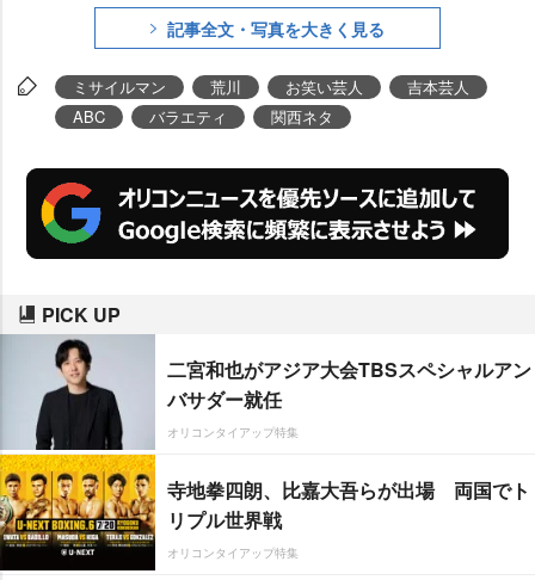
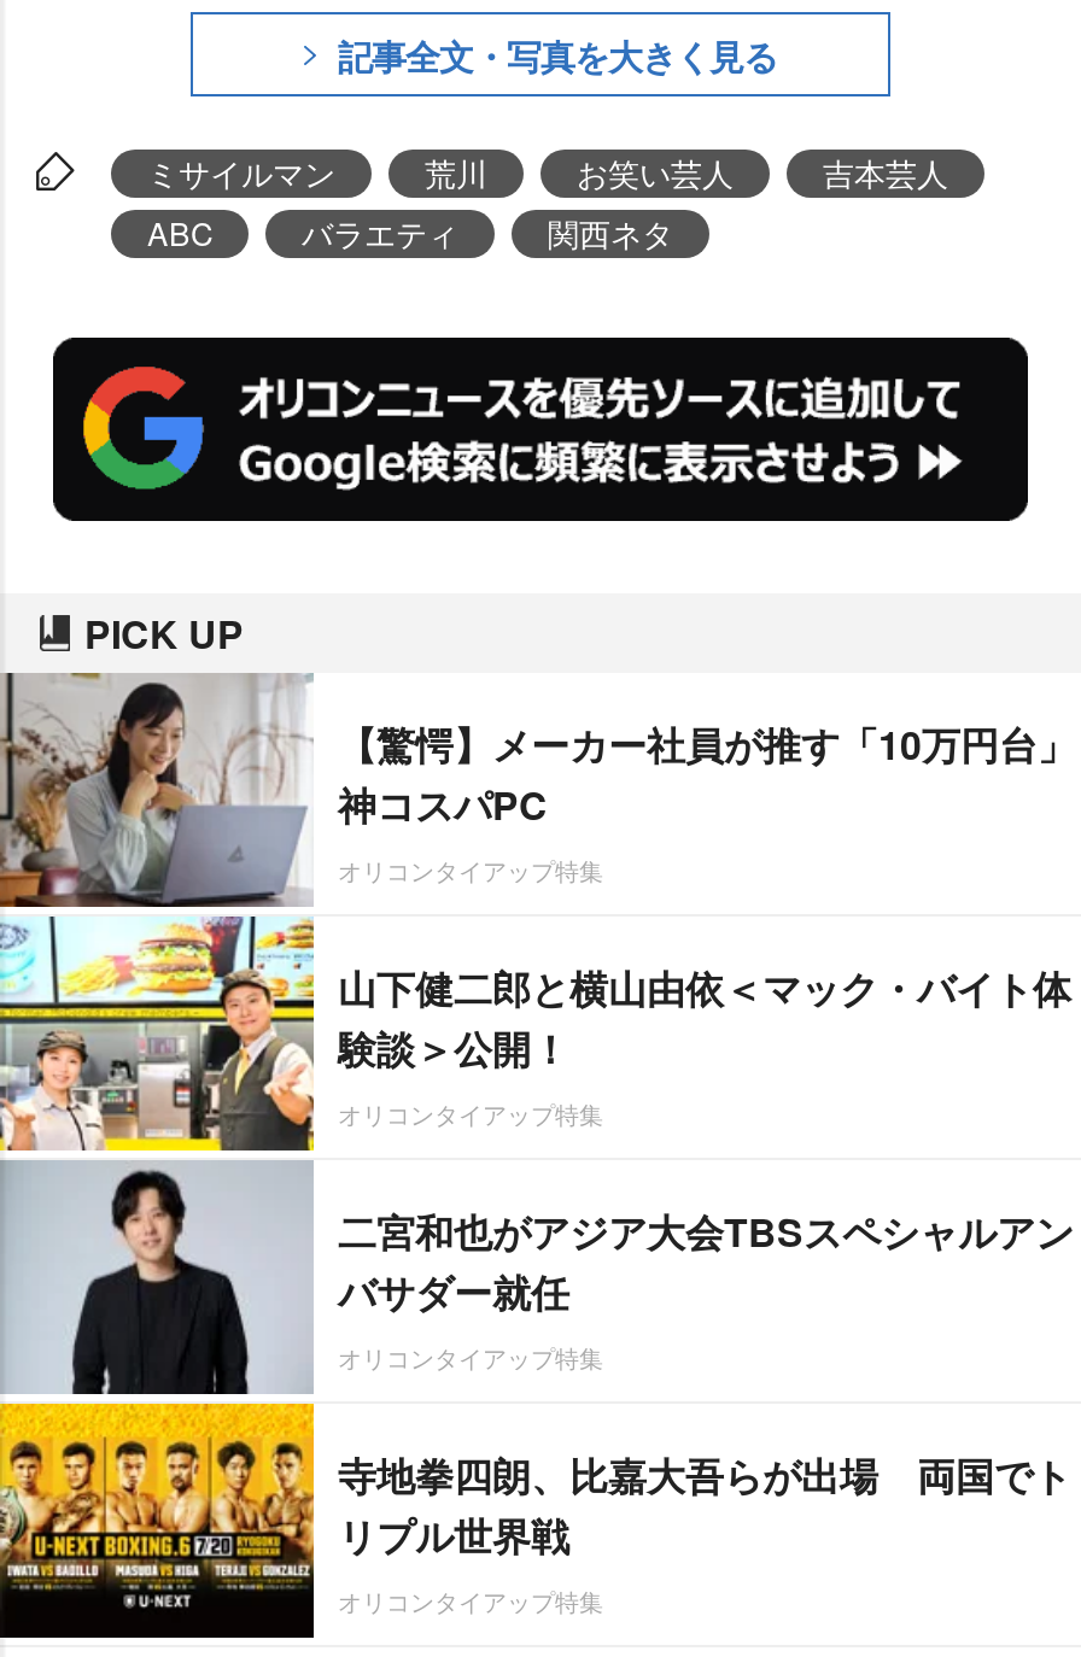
+ [image]
+ 【驚愕】メーカー社員が推す「10万円台」
+ 神コスパPC
+ オリコンタイアップ特集
+ 山下健二郎と横山由依＜マック・バイト体
+ 験談＞公開！
+ オリコンタイアップ特集
